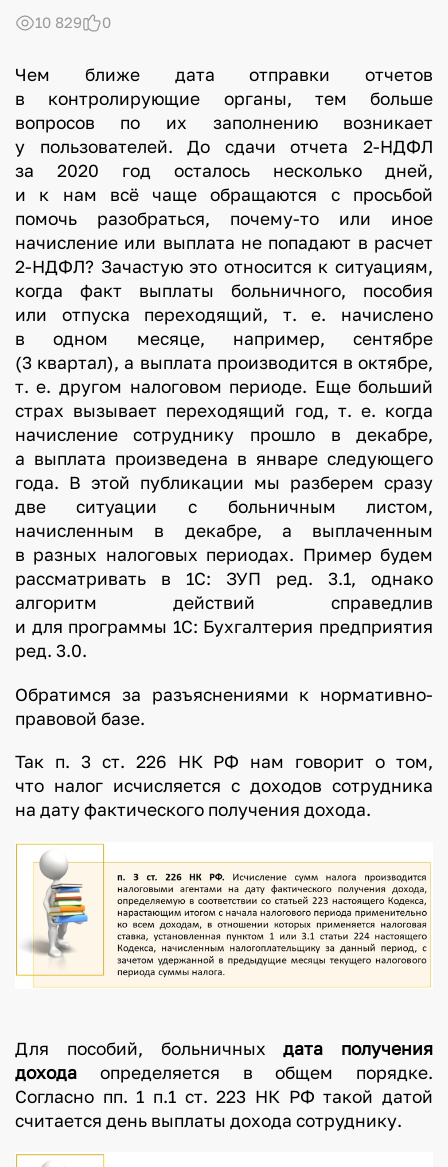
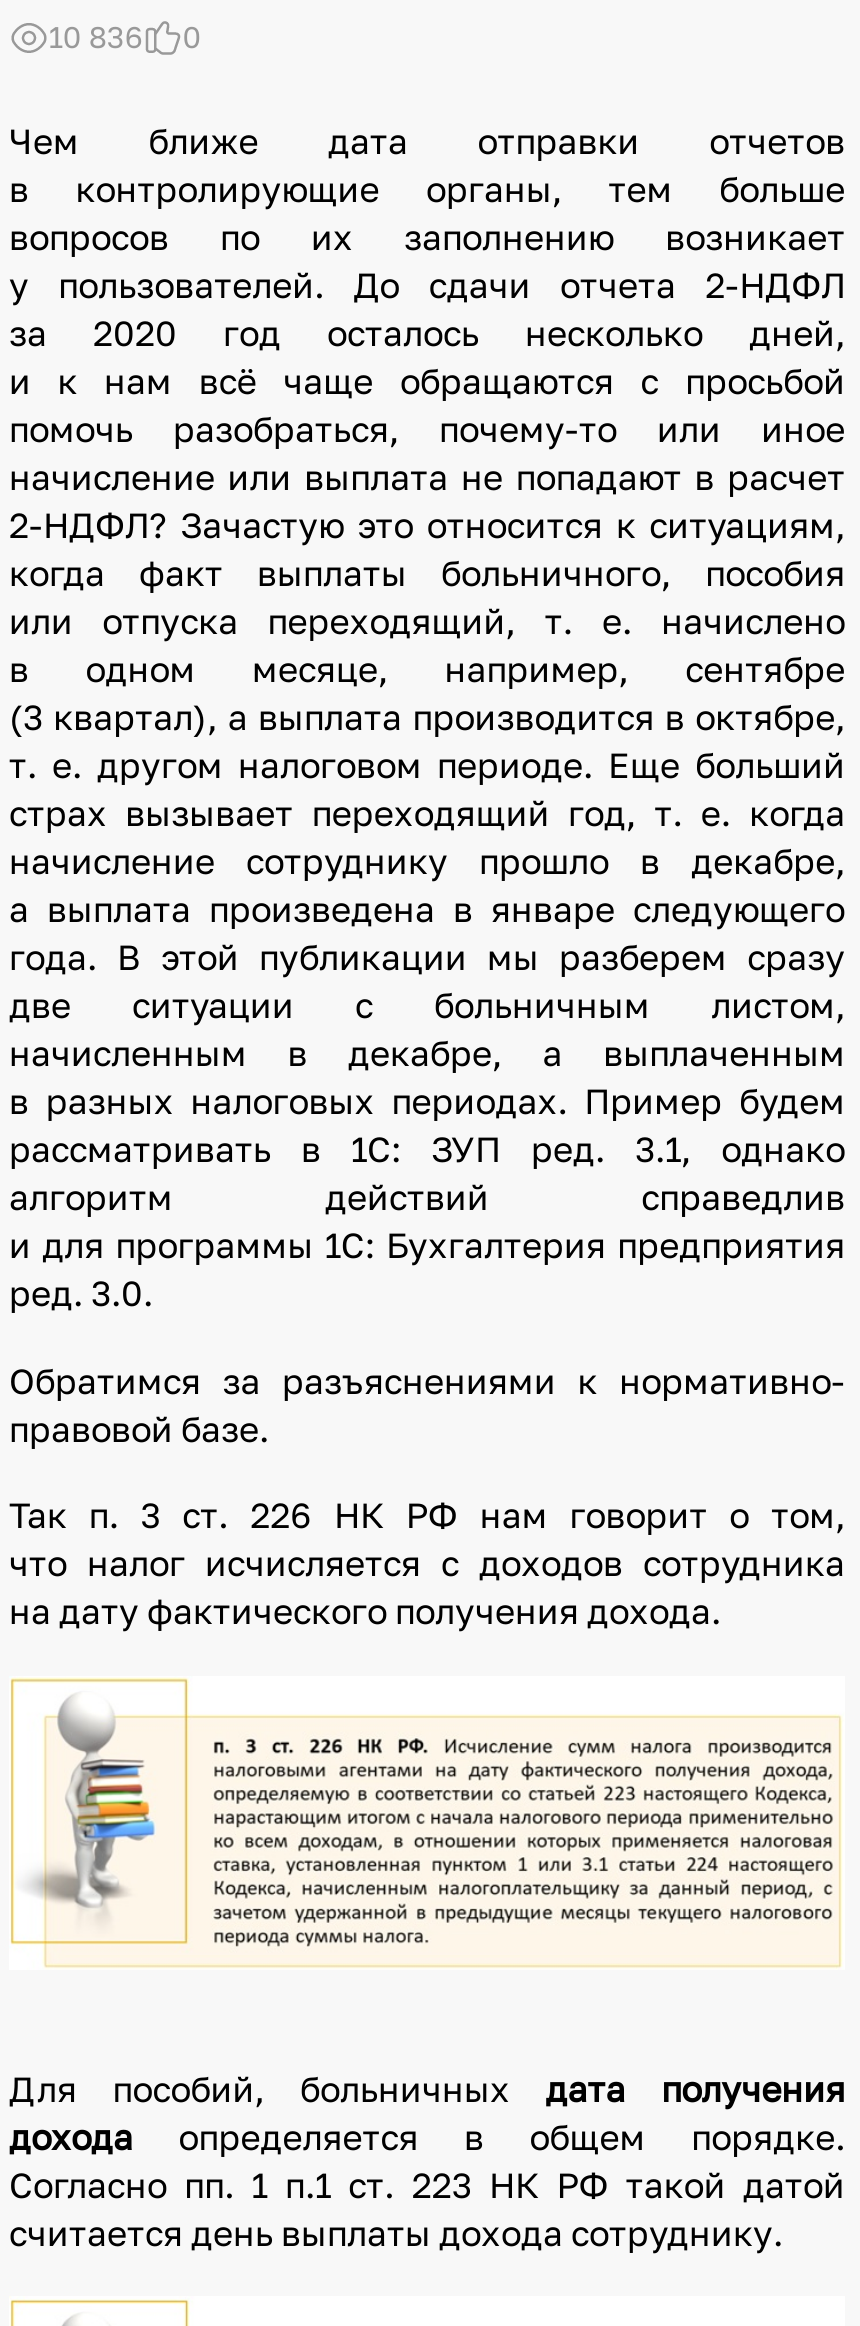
- 10 829
+ 10 836
